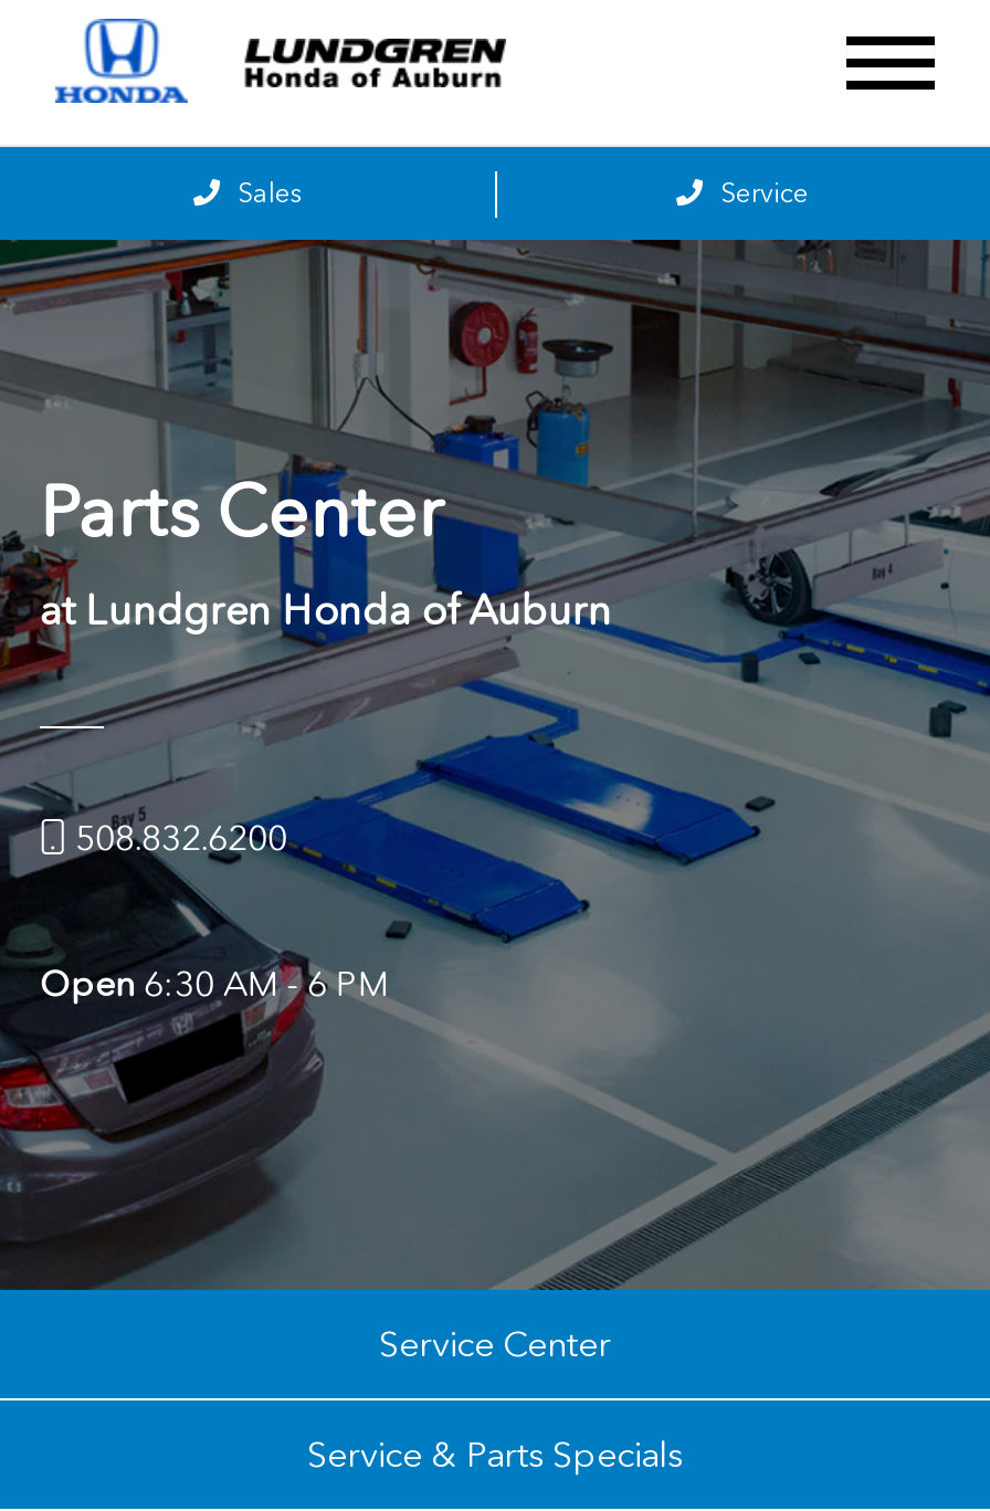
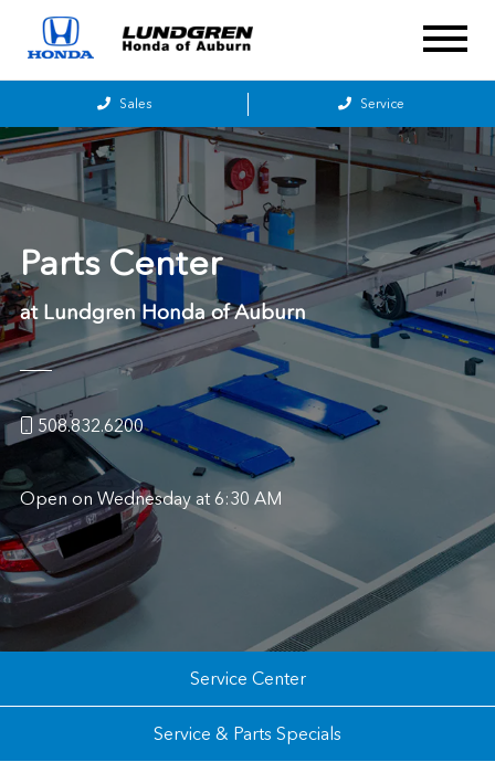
- Open 6:30 AM - 6 PM
+ Open on Wednesday at 6:30 AM
